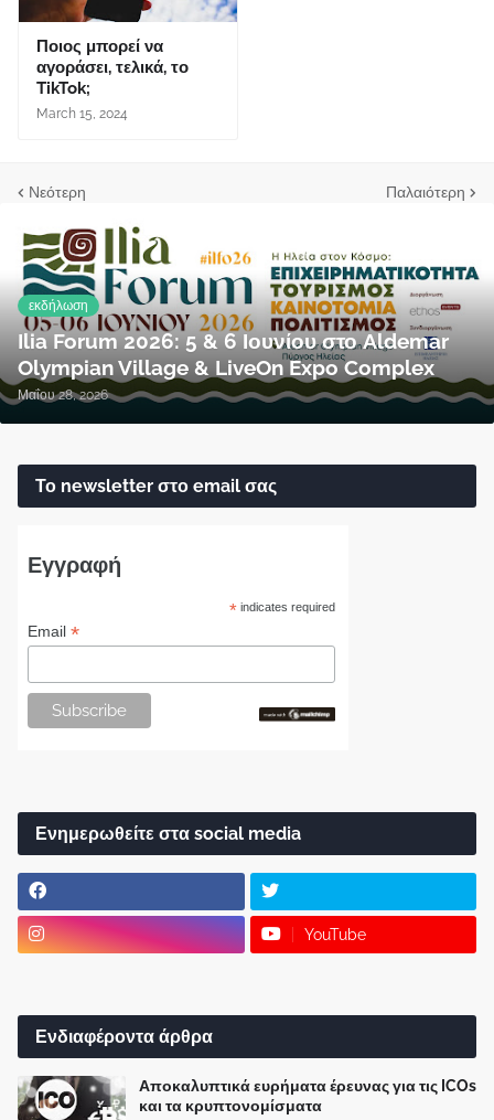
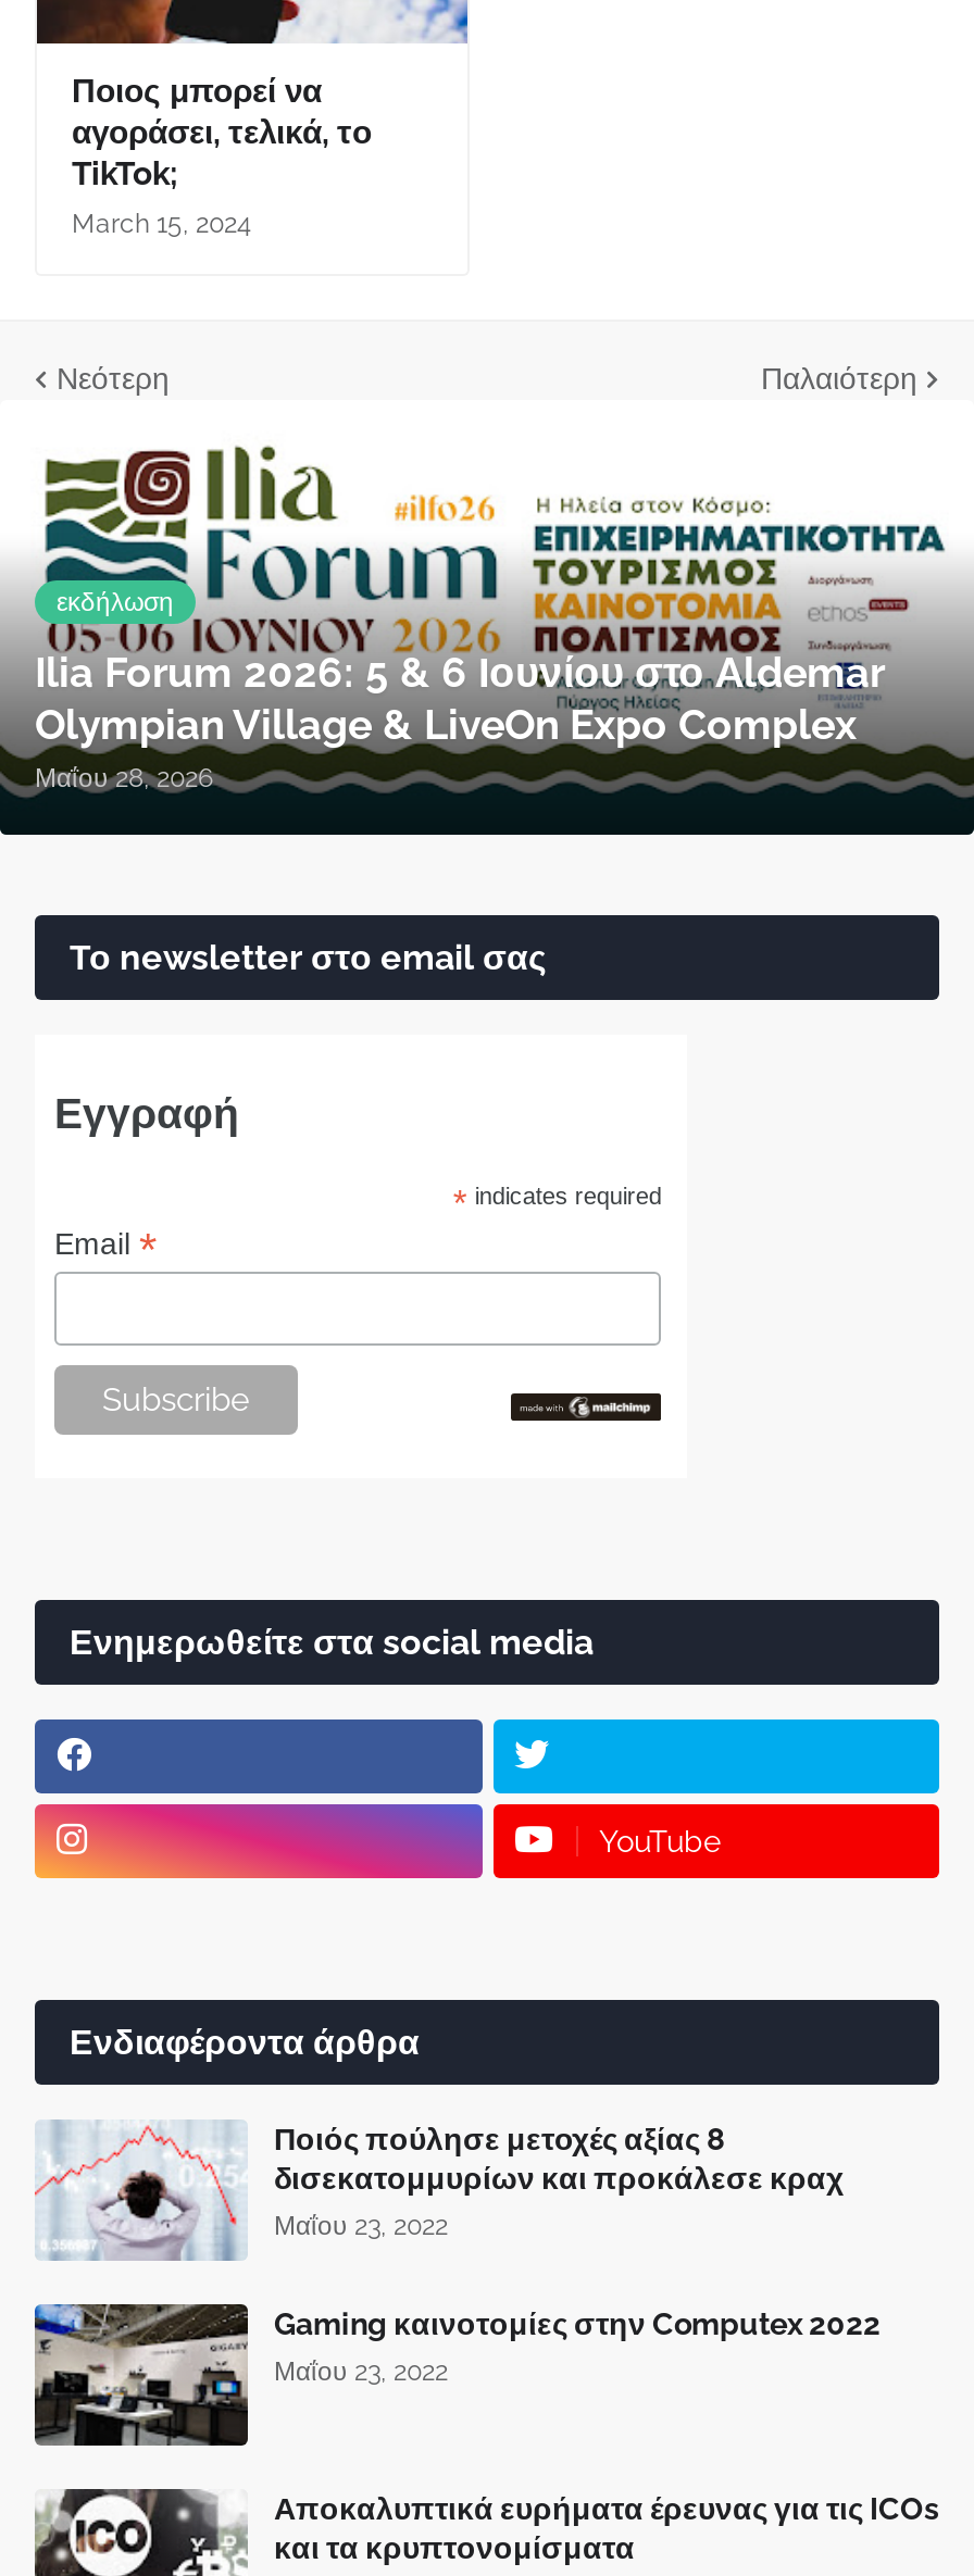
+ [image]

+ [image]
+ Ποιός πούλησε μετοχές αξίας 8
+ δισεκατομμυρίων και προκάλεσε κραχ
+ Μαΐου 23, 2022
+ Gaming καινοτομίες στην Computex 2022
+ Μαΐου 23, 2022
